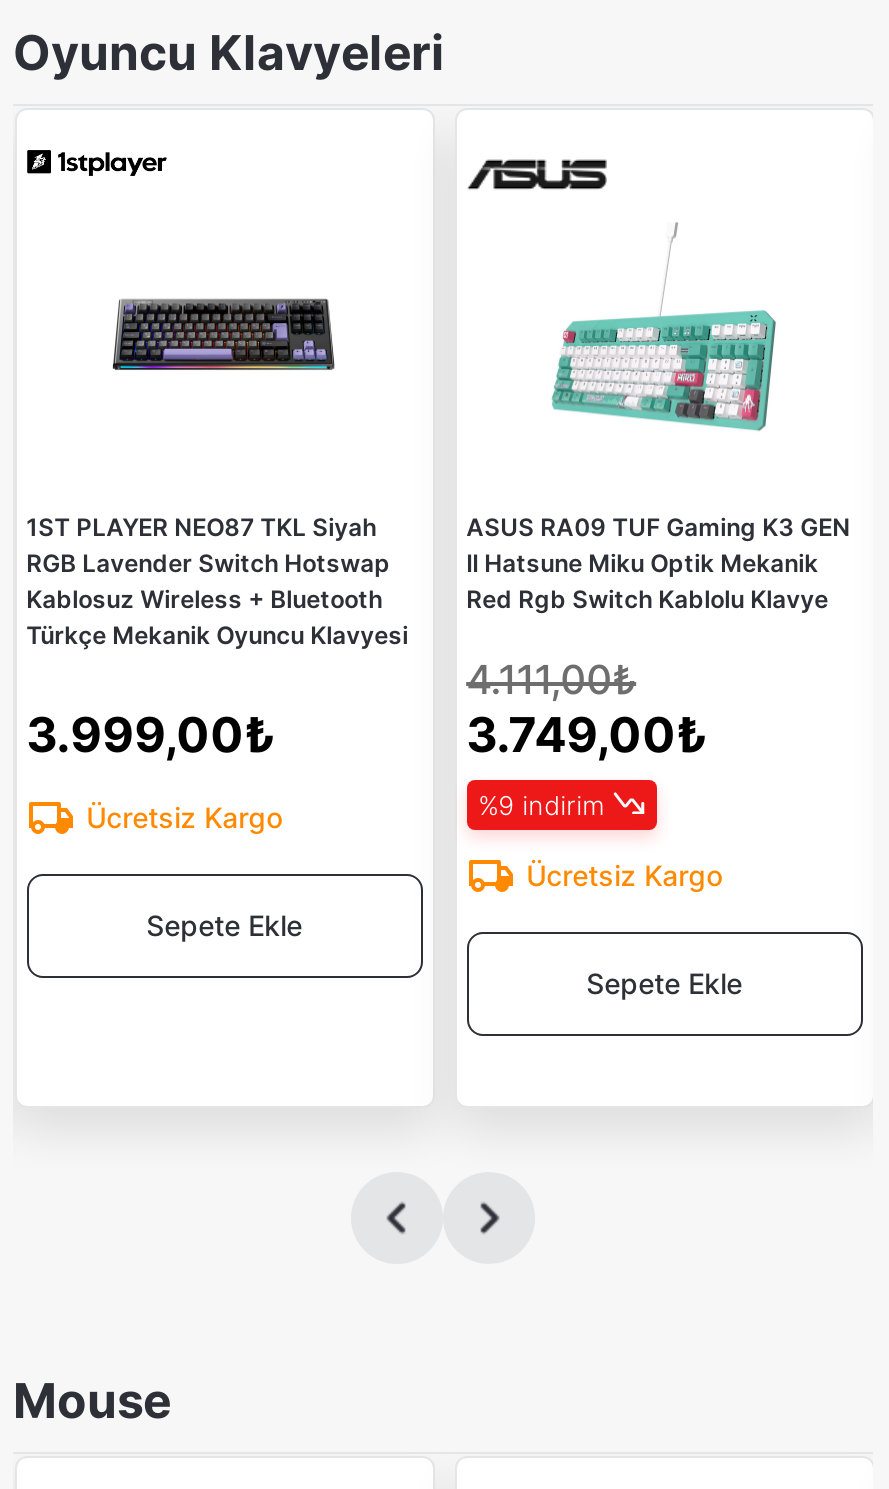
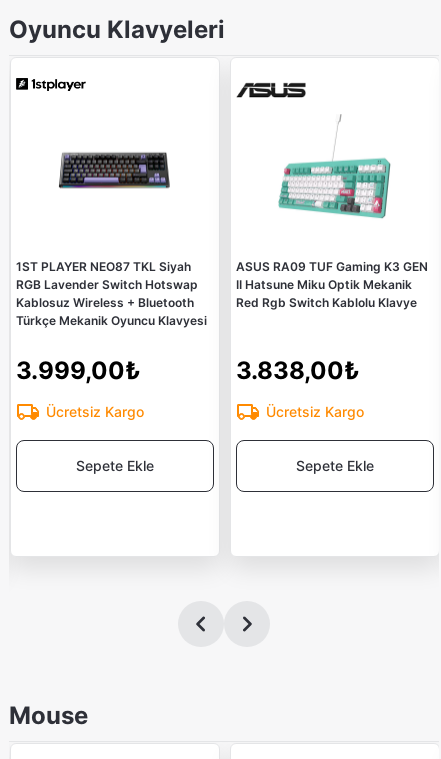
- 4.111,00₺
- 3.749,00₺
- %9 indirim
+ 3.838,00₺

moved up: Ücretsiz Kargo | Sepete Ekle
